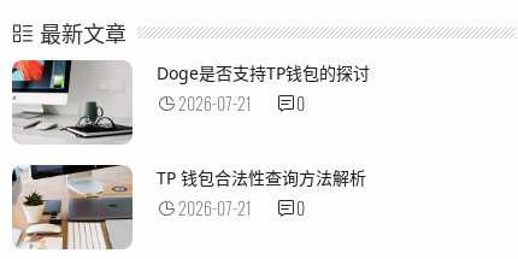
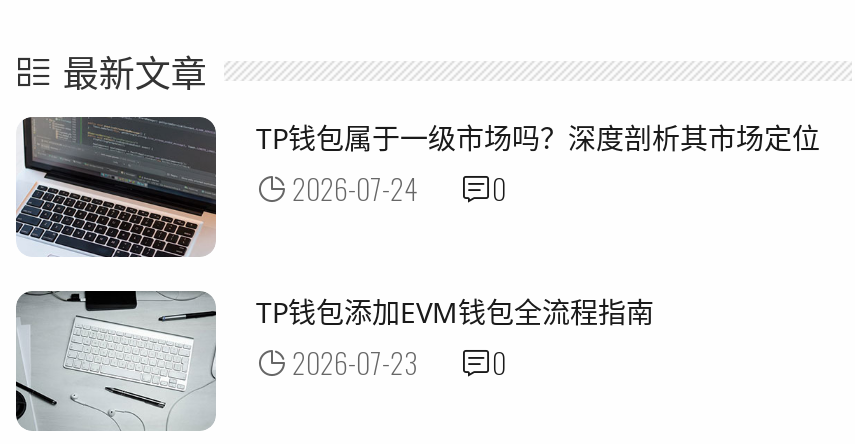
- [image]
- Doge是否支持TP钱包的探讨
- 2026-07-21
+ [image]
+ TP钱包属于一级市场吗？深度剖析其市场定位
+ 2026-07-24

- [image]
- TP 钱包合法性查询方法解析
- 2026-07-21
+ [image]
+ TP钱包添加EVM钱包全流程指南
+ 2026-07-23
